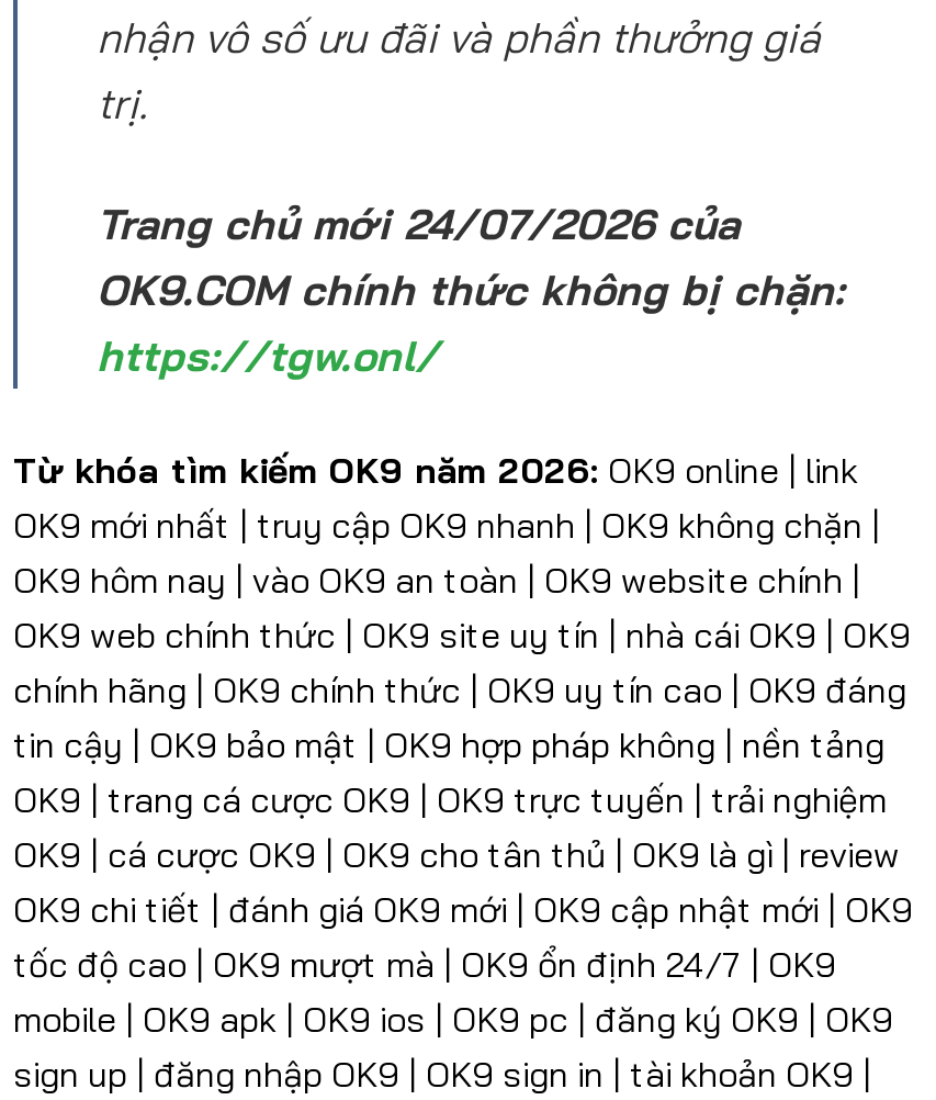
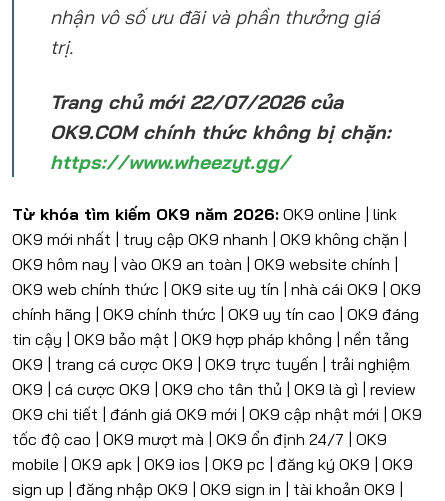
- Trang chủ mới 24/07/2026 của
+ Trang chủ mới 22/07/2026 của

- https://tgw.onl/
+ https://www.wheezyt.gg/
